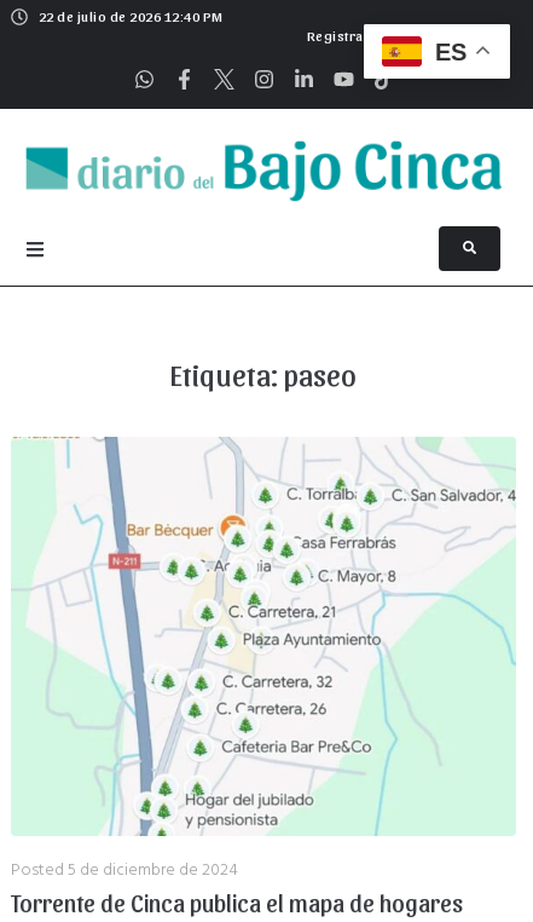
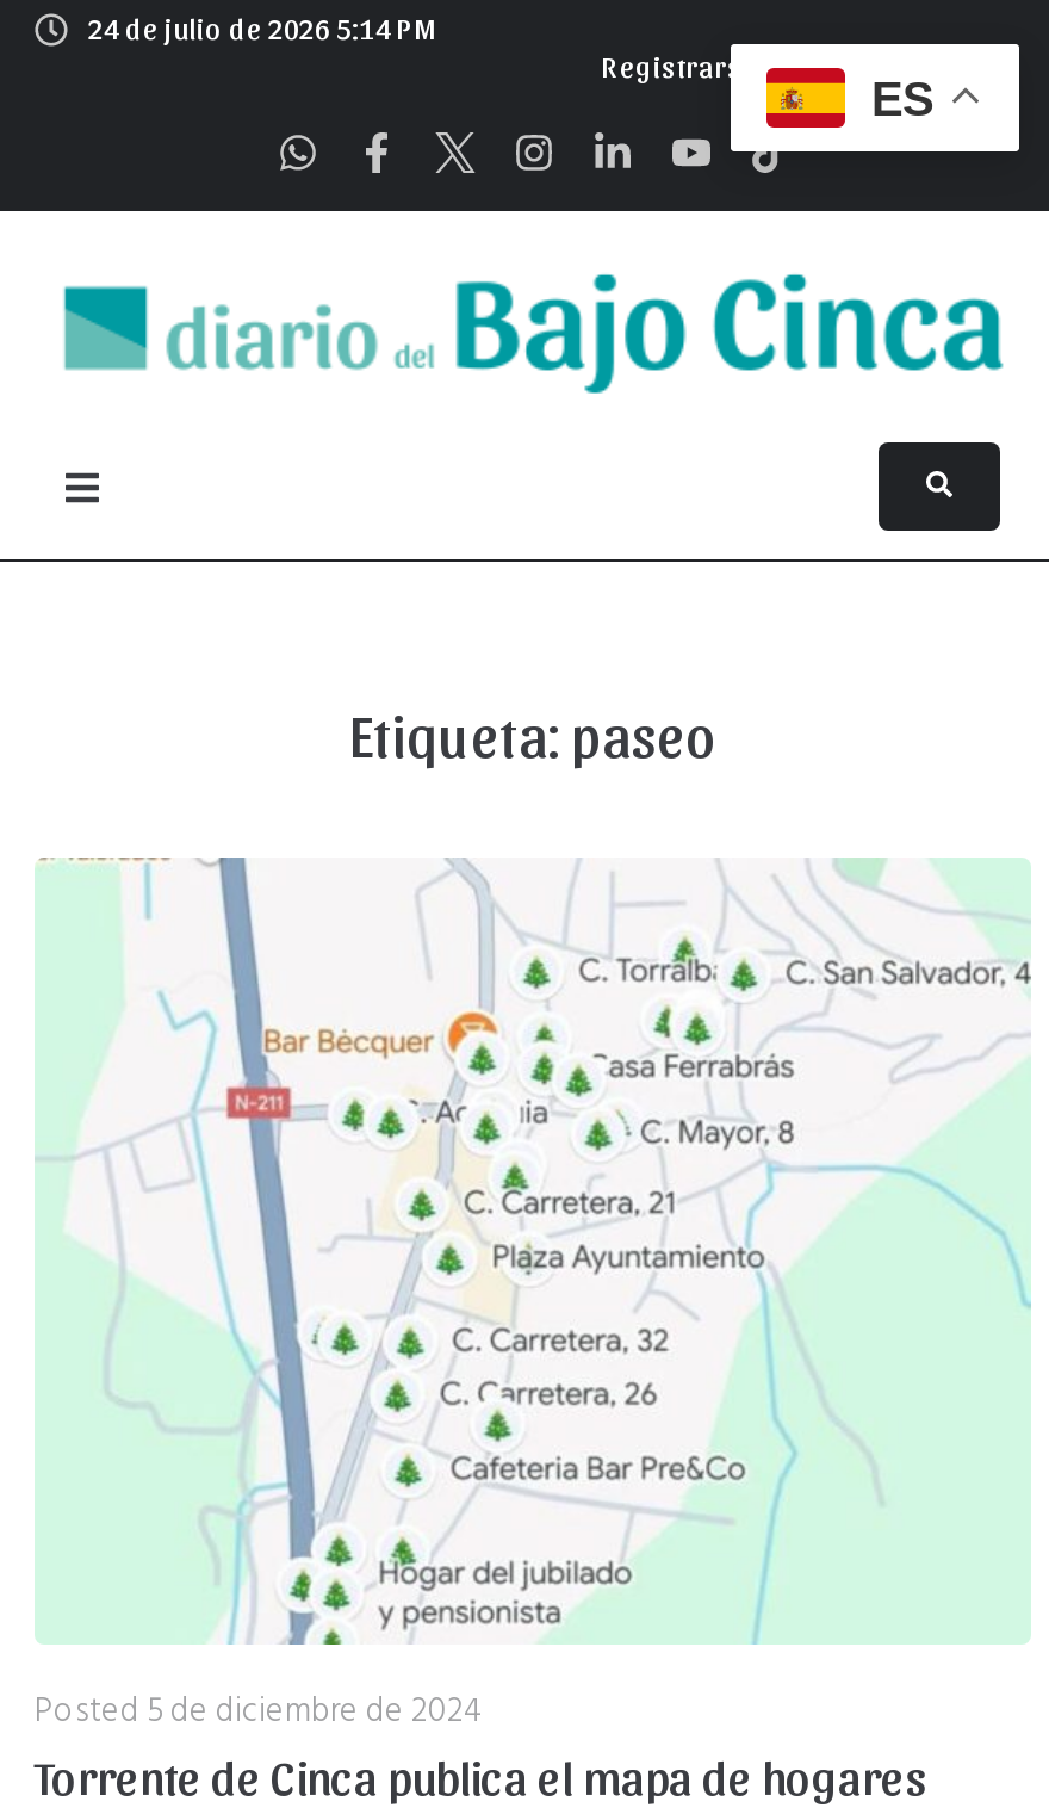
- 22 de julio de 2026 12:40 PM
+ 24 de julio de 2026 5:14 PM
